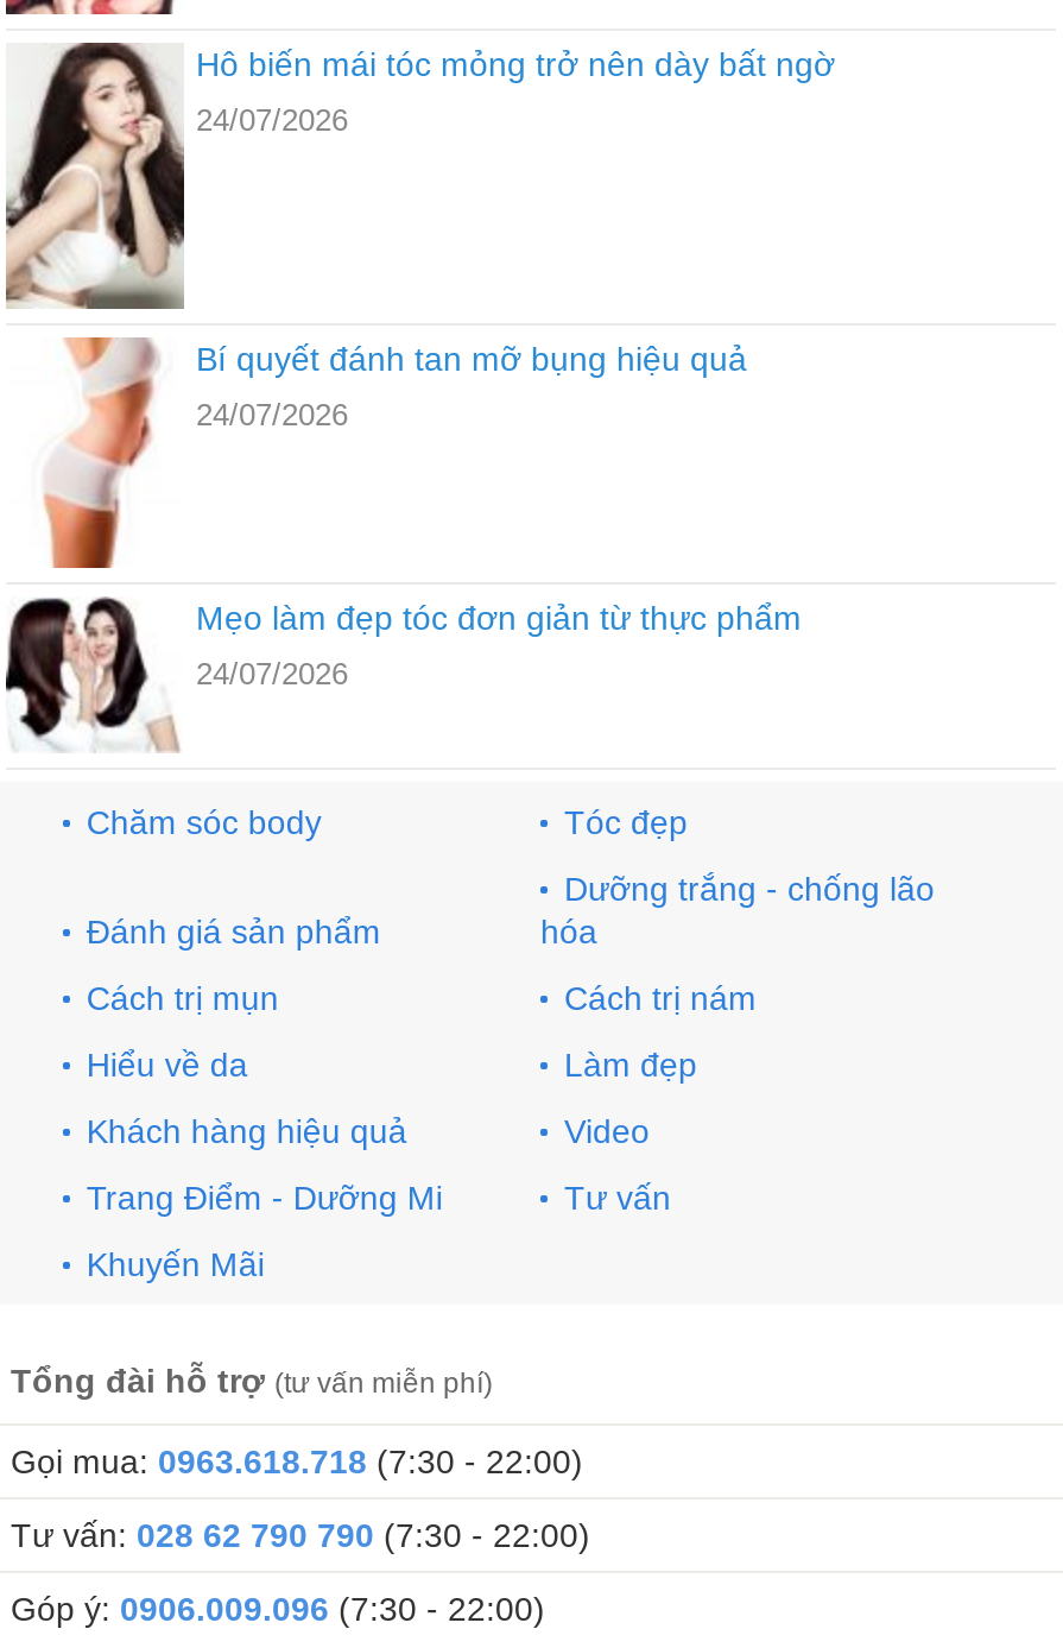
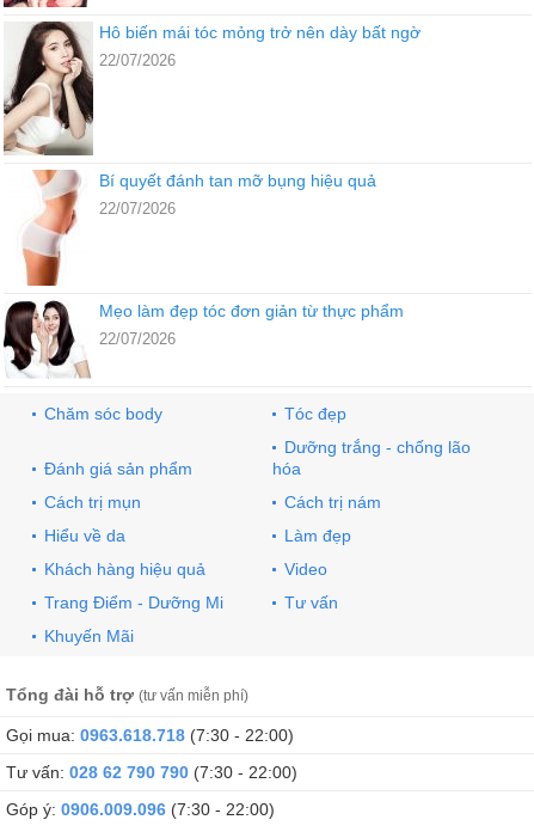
- 24/07/2026
+ 22/07/2026

- 24/07/2026
+ 22/07/2026

- 24/07/2026
+ 22/07/2026
